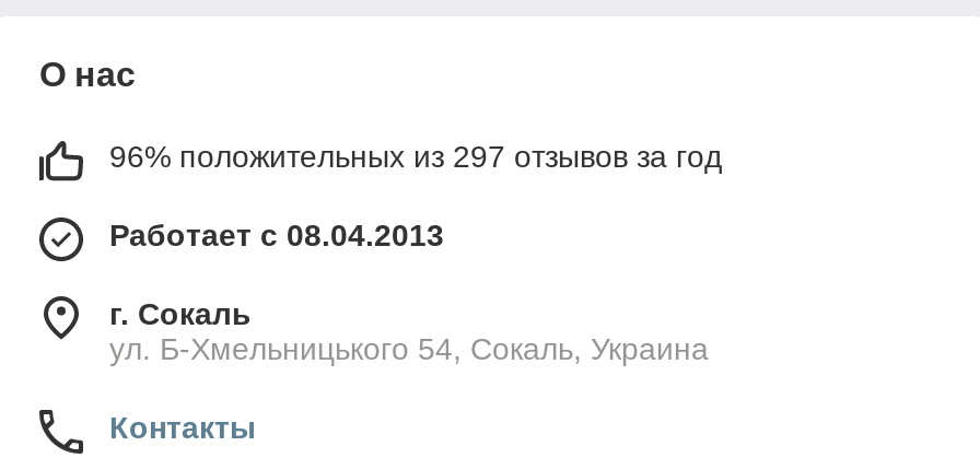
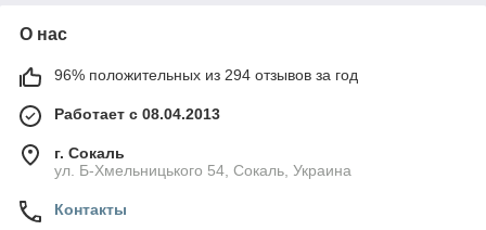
- 96% положительных из 297 отзывов за год
+ 96% положительных из 294 отзывов за год
